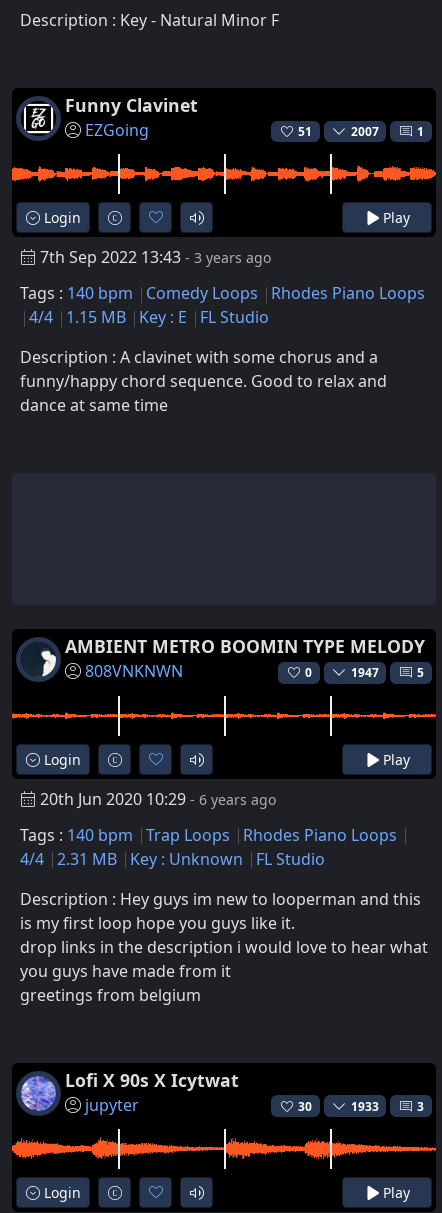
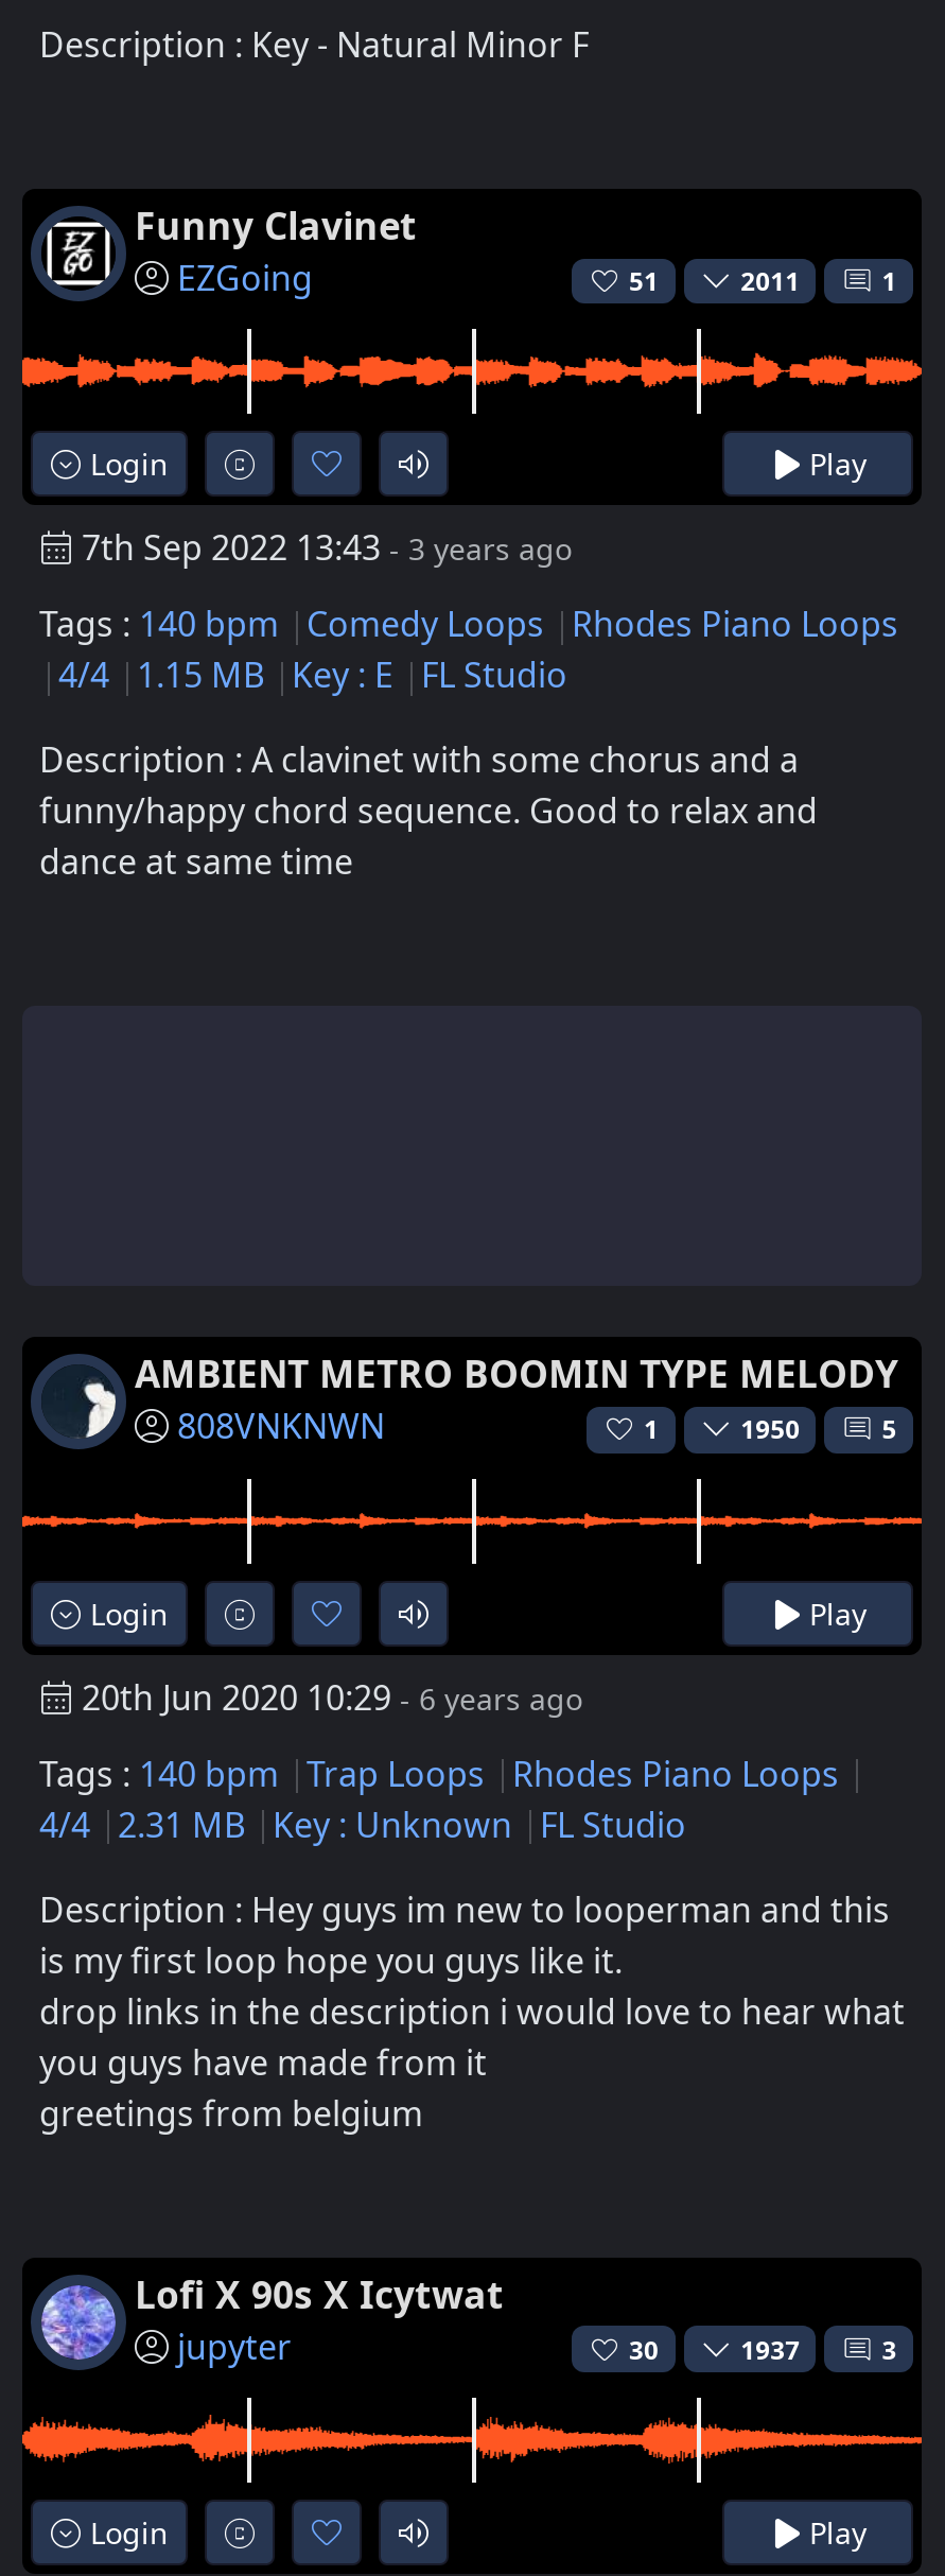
- 2007
+ 2011

- 0
+ 1

- 1947
+ 1950

- 1933
+ 1937
